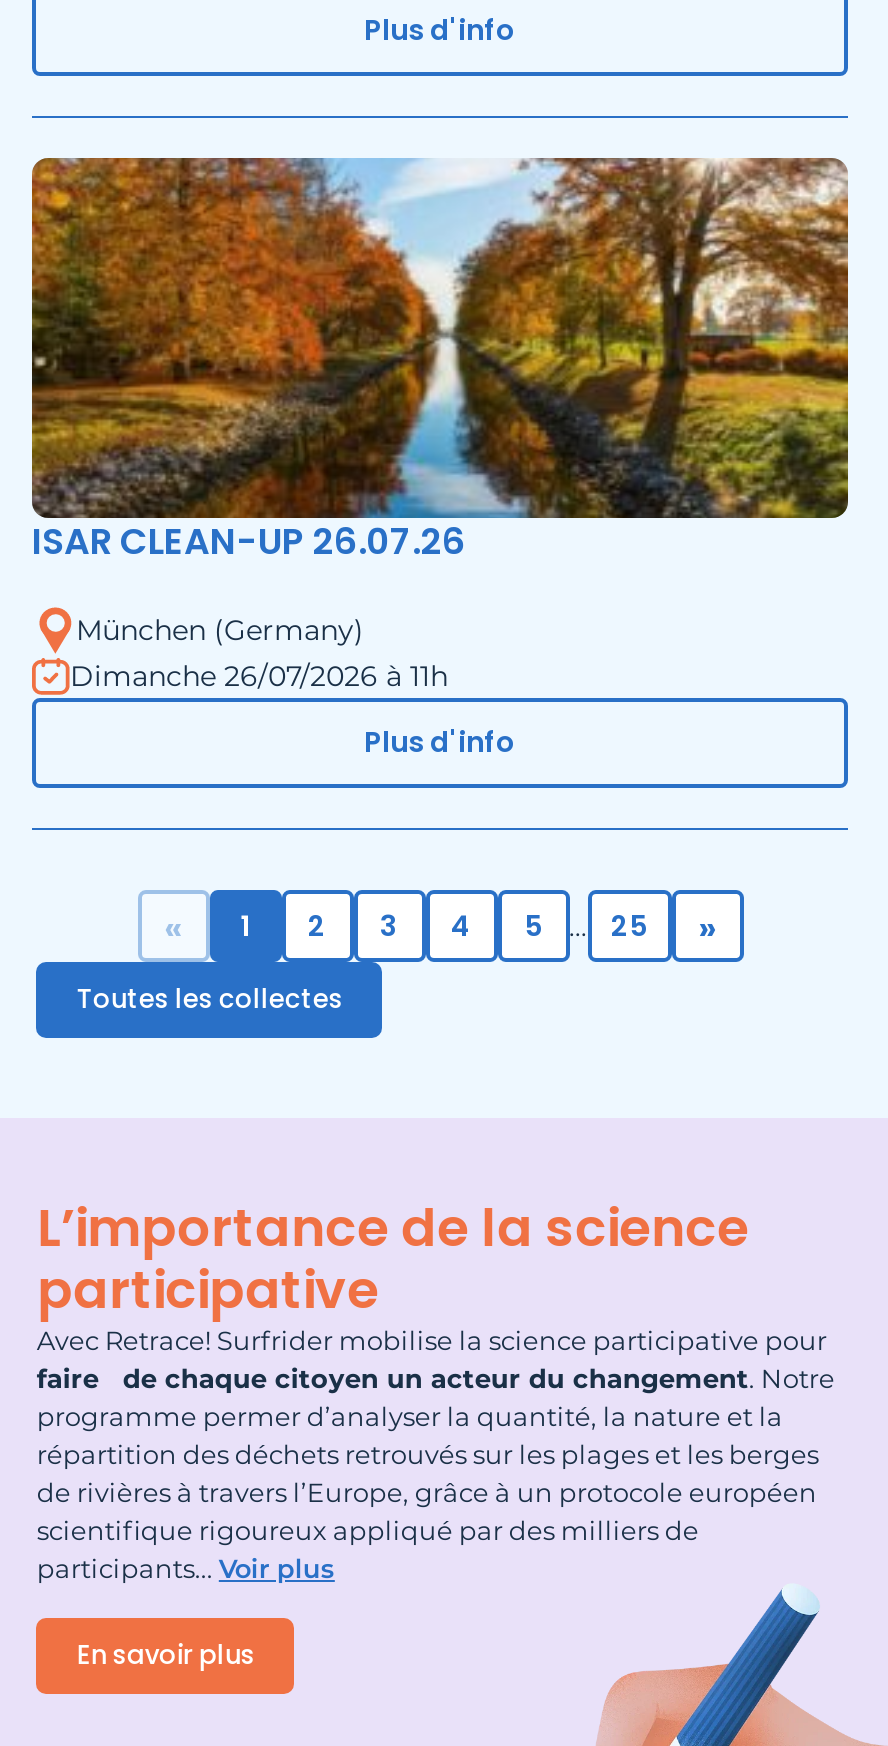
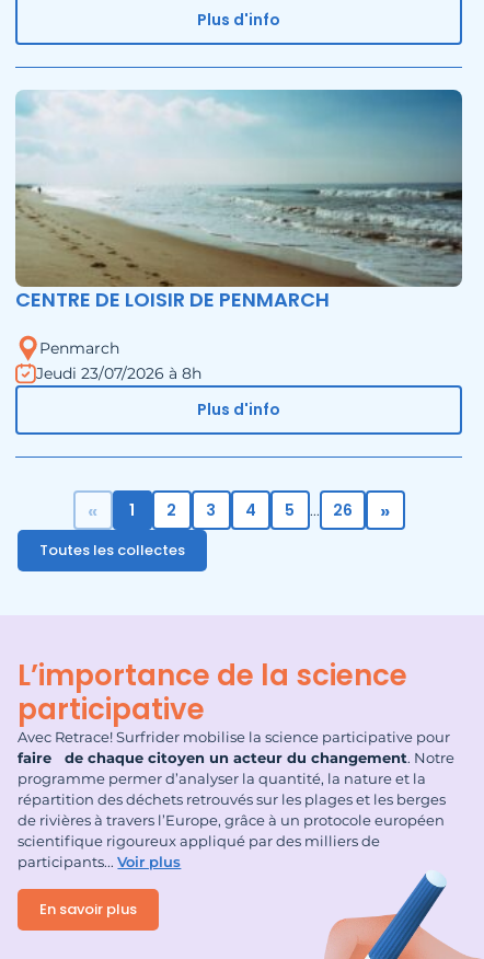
- [image]
- ISAR CLEAN-UP 26.07.26
+ [image]
+ CENTRE DE LOISIR DE PENMARCH

- München (Germany)
- Dimanche 26/07/2026 à 11h
+ Penmarch
+ Jeudi 23/07/2026 à 8h

- 25
+ 26
